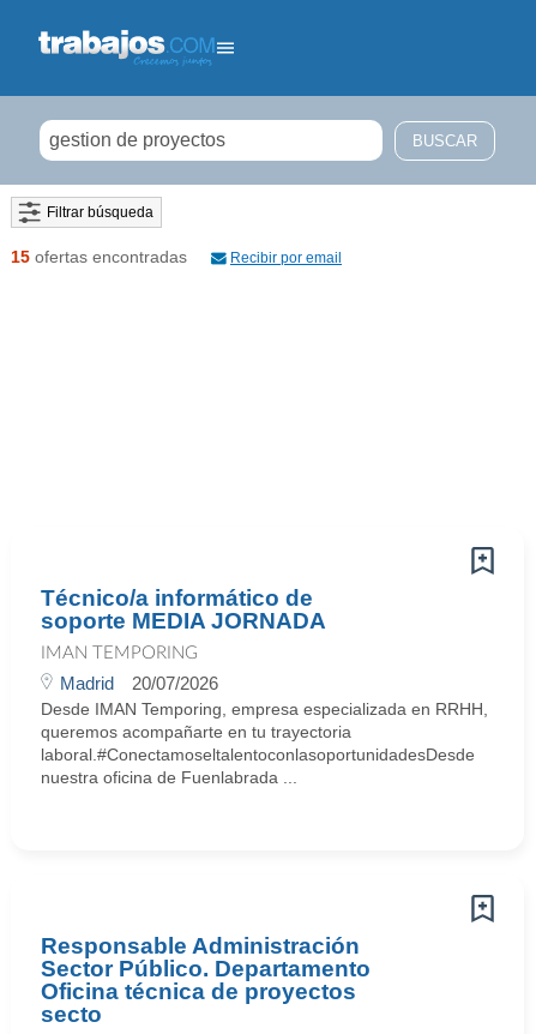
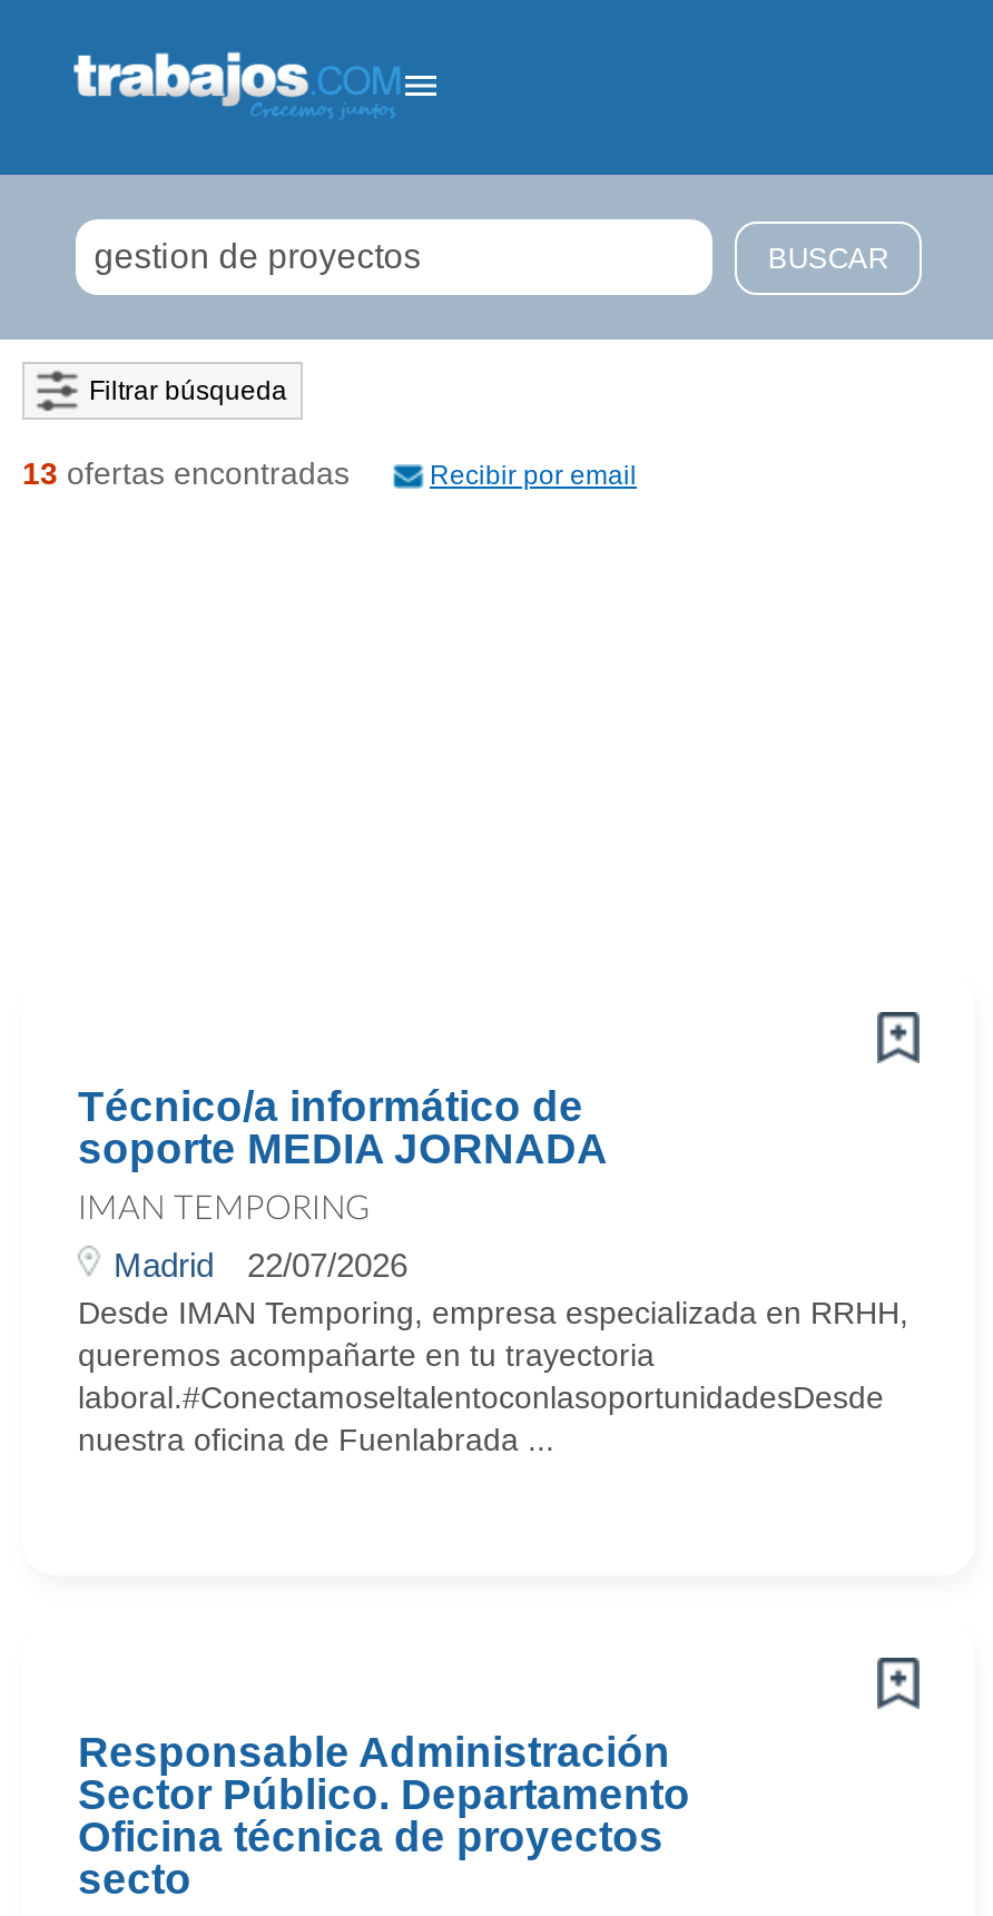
- 15 ofertas encontradas
+ 13 ofertas encontradas

- Madrid 20/07/2026
+ Madrid 22/07/2026
